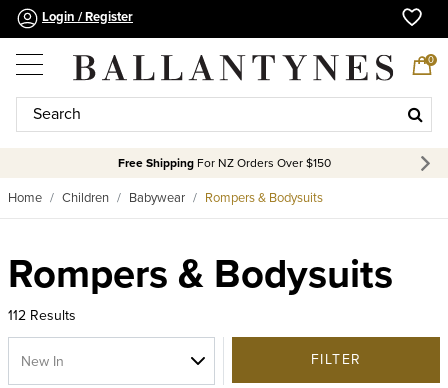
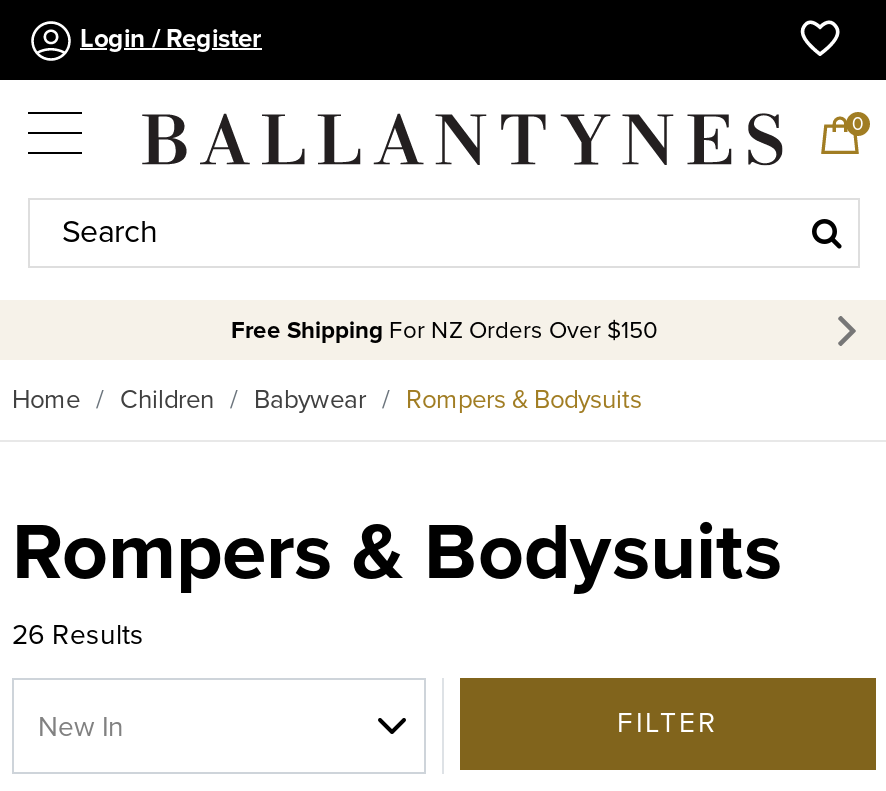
- 112 Results
+ 26 Results
